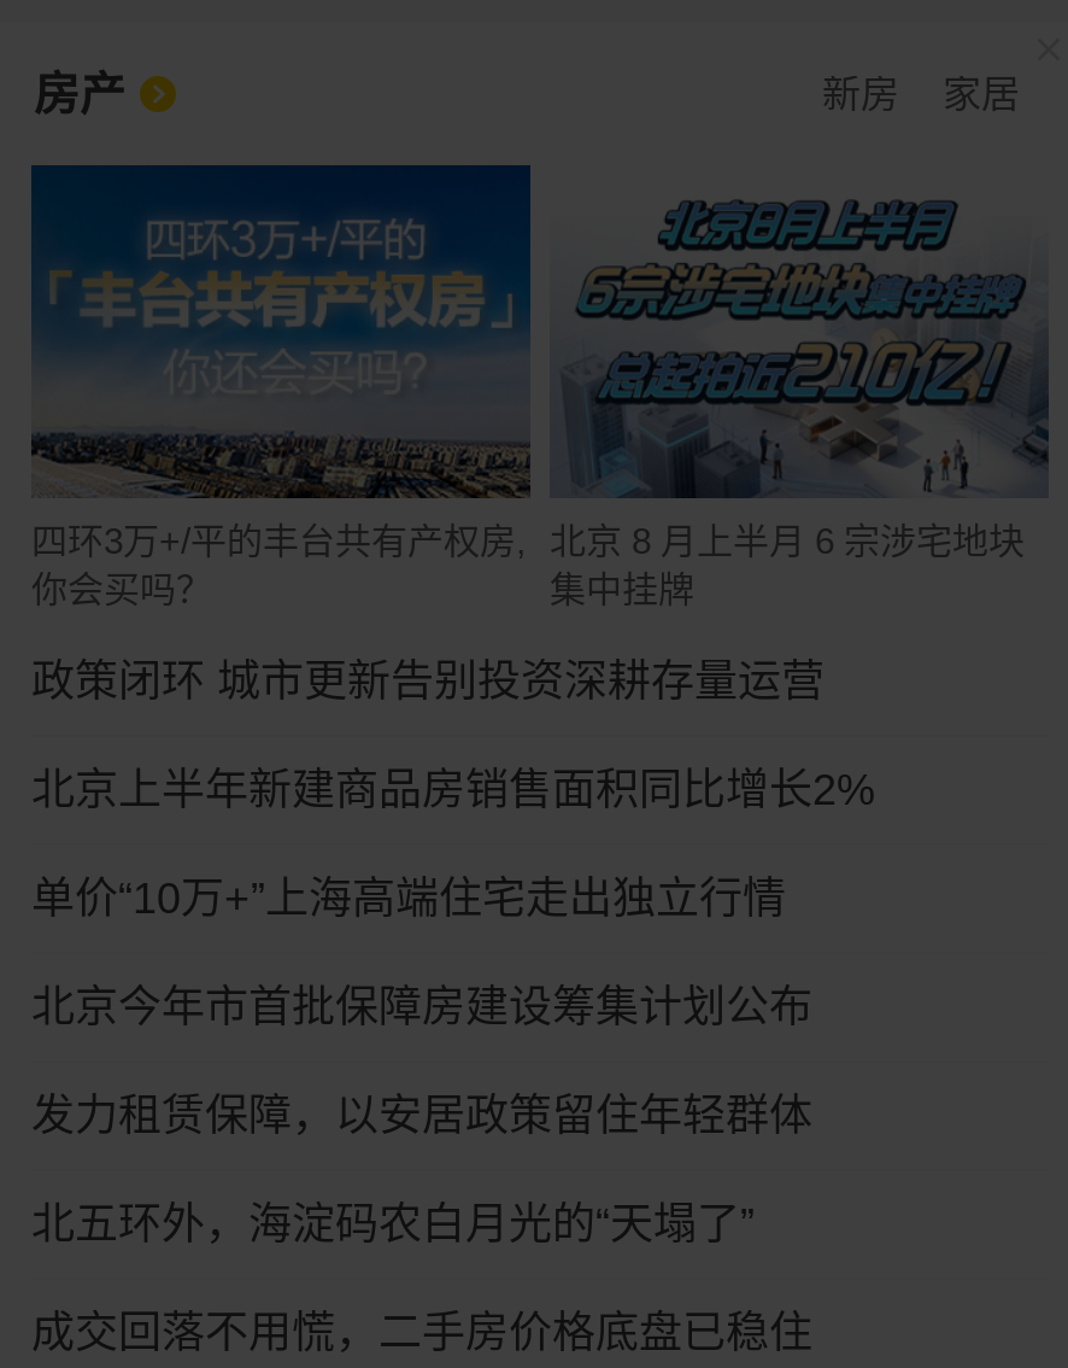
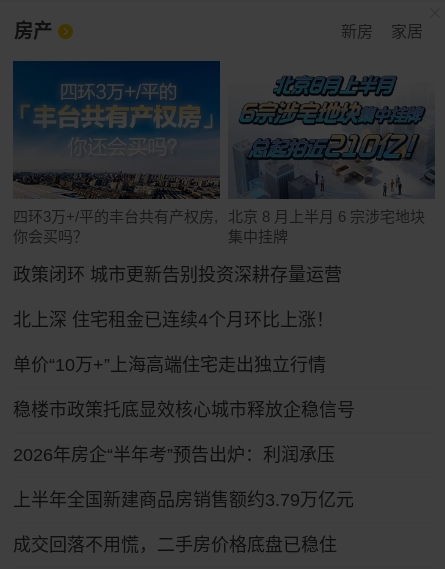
- 北京上半年新建商品房销售面积同比增长2%
+ 北上深 住宅租金已连续4个月环比上涨！

- 北京今年市首批保障房建设筹集计划公布
+ 稳楼市政策托底显效核心城市释放企稳信号

- 发力租赁保障，以安居政策留住年轻群体
+ 2026年房企“半年考”预告出炉：利润承压

- 北五环外，海淀码农白月光的“天塌了”
+ 上半年全国新建商品房销售额约3.79万亿元
